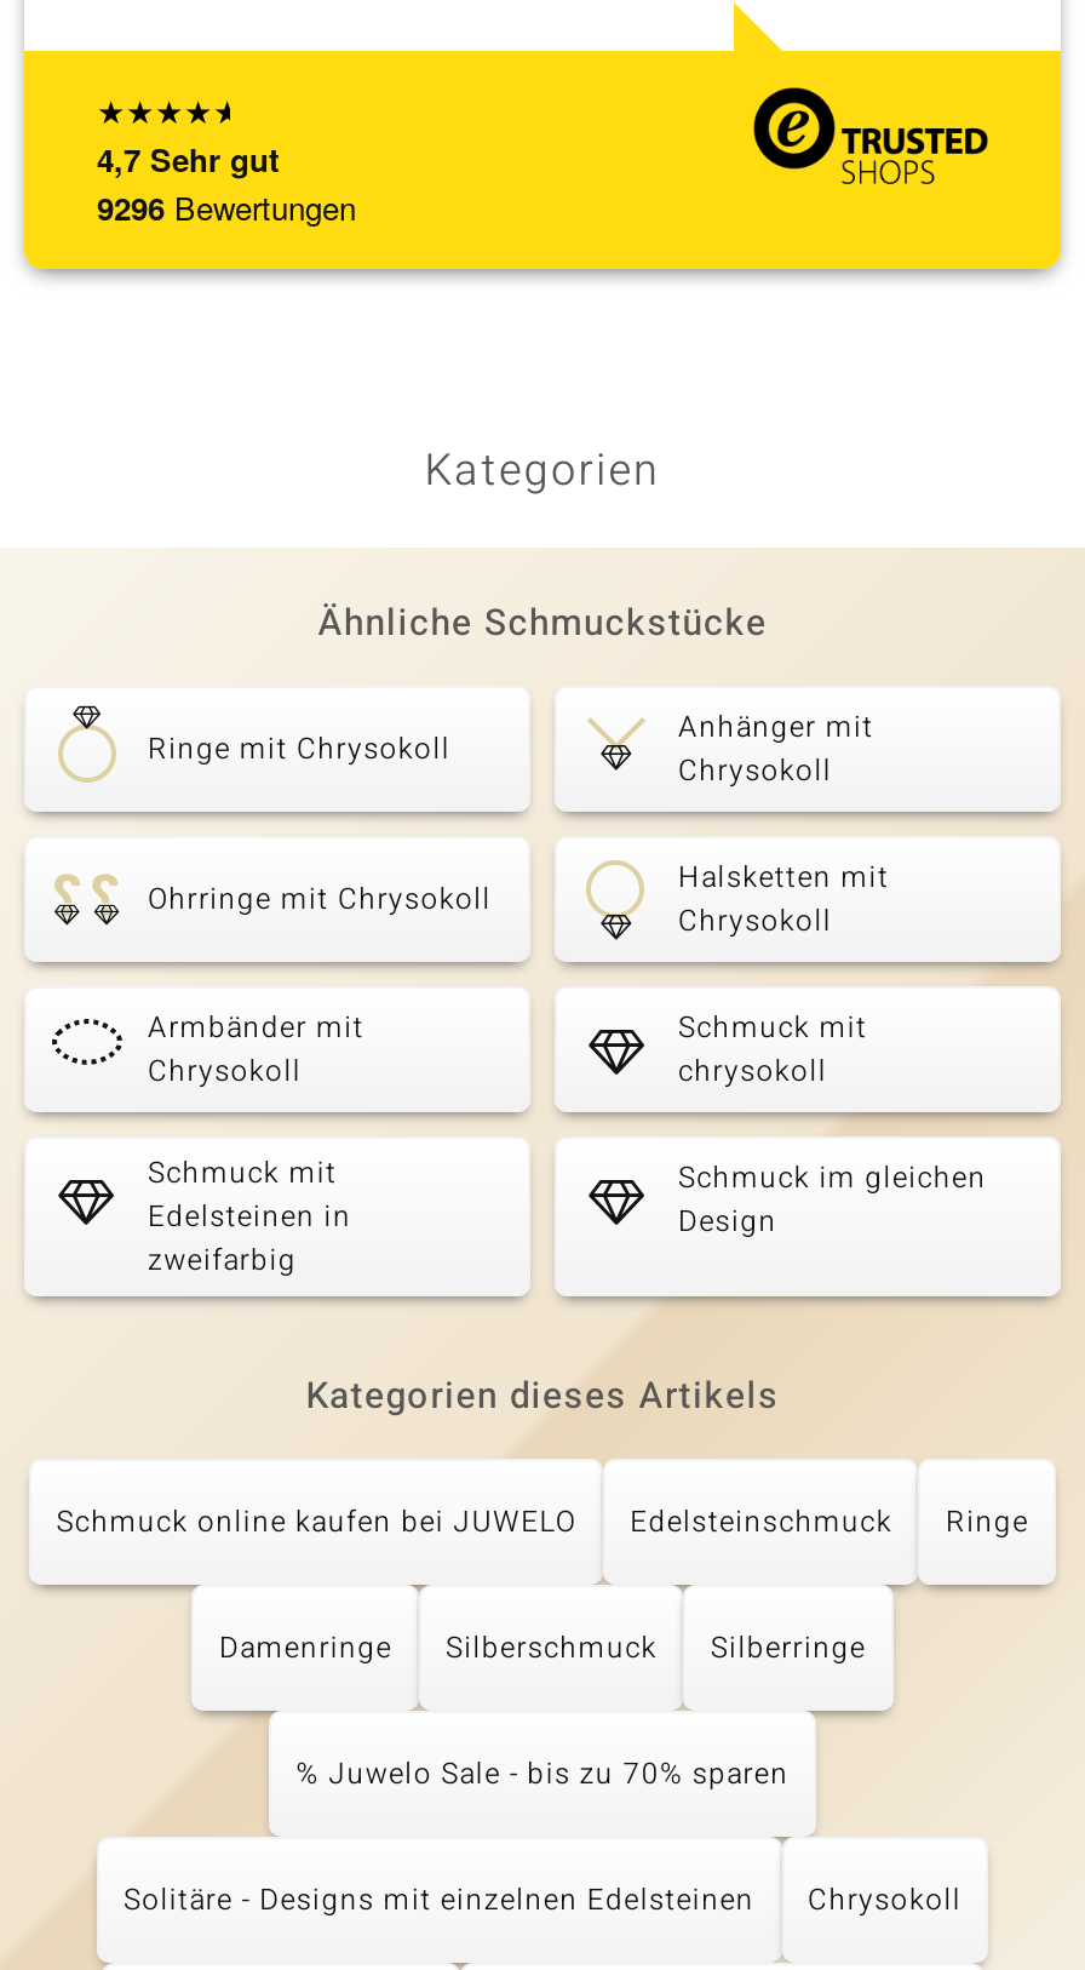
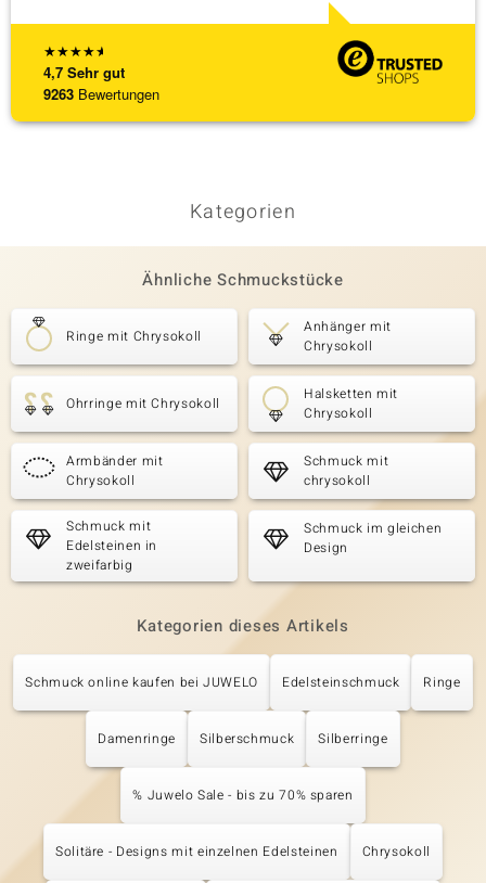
- 9296 Bewertungen
+ 9263 Bewertungen
